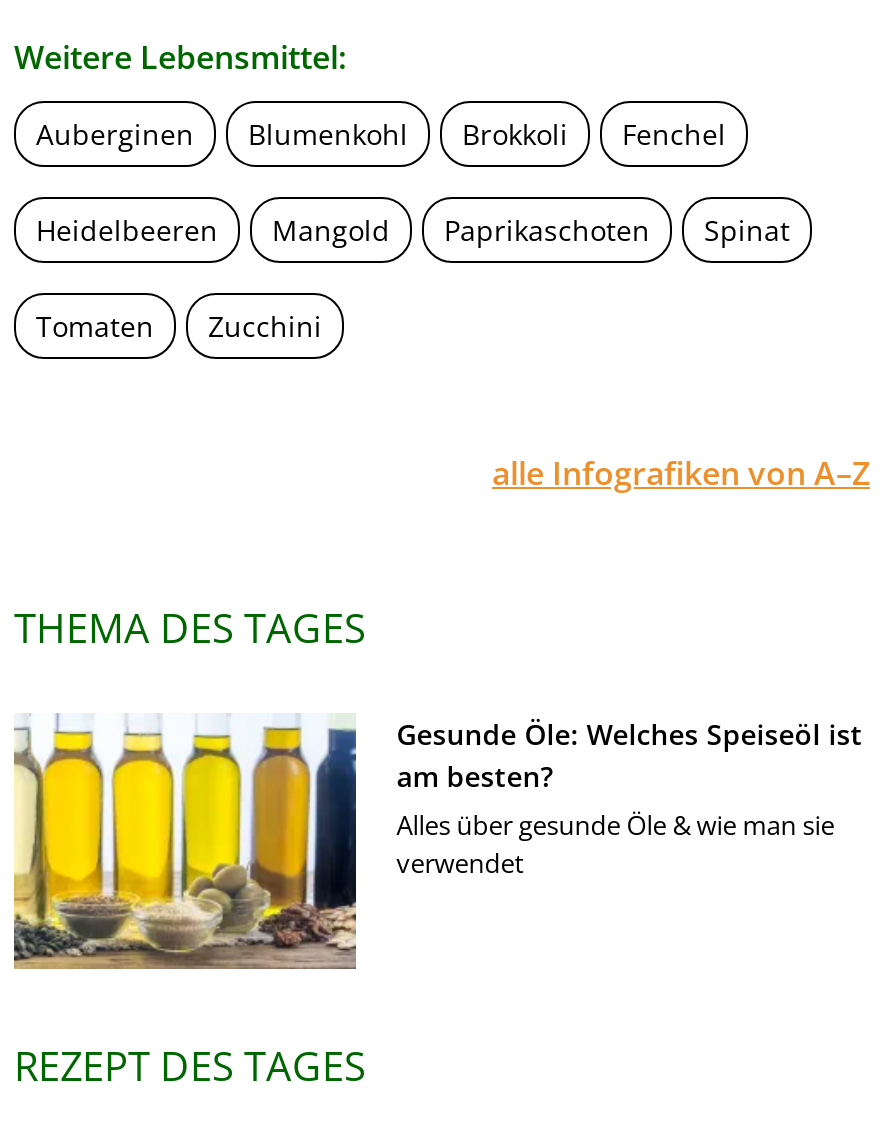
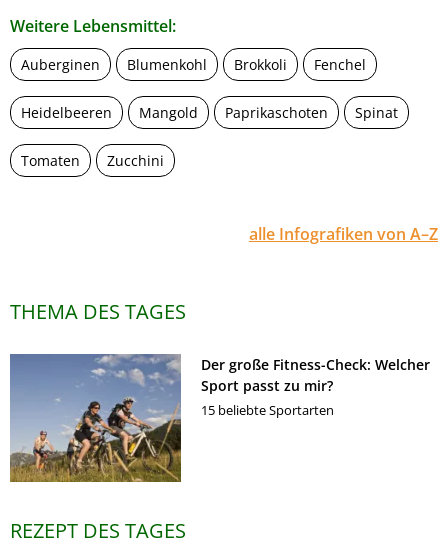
- [image]
- Gesunde Öle: Welches Speiseöl ist
- am besten?
- Alles über gesunde Öle & wie man sie
- verwendet
+ [image]
+ Der große Fitness-Check: Welcher
+ Sport passt zu mir?
+ 15 beliebte Sportarten
